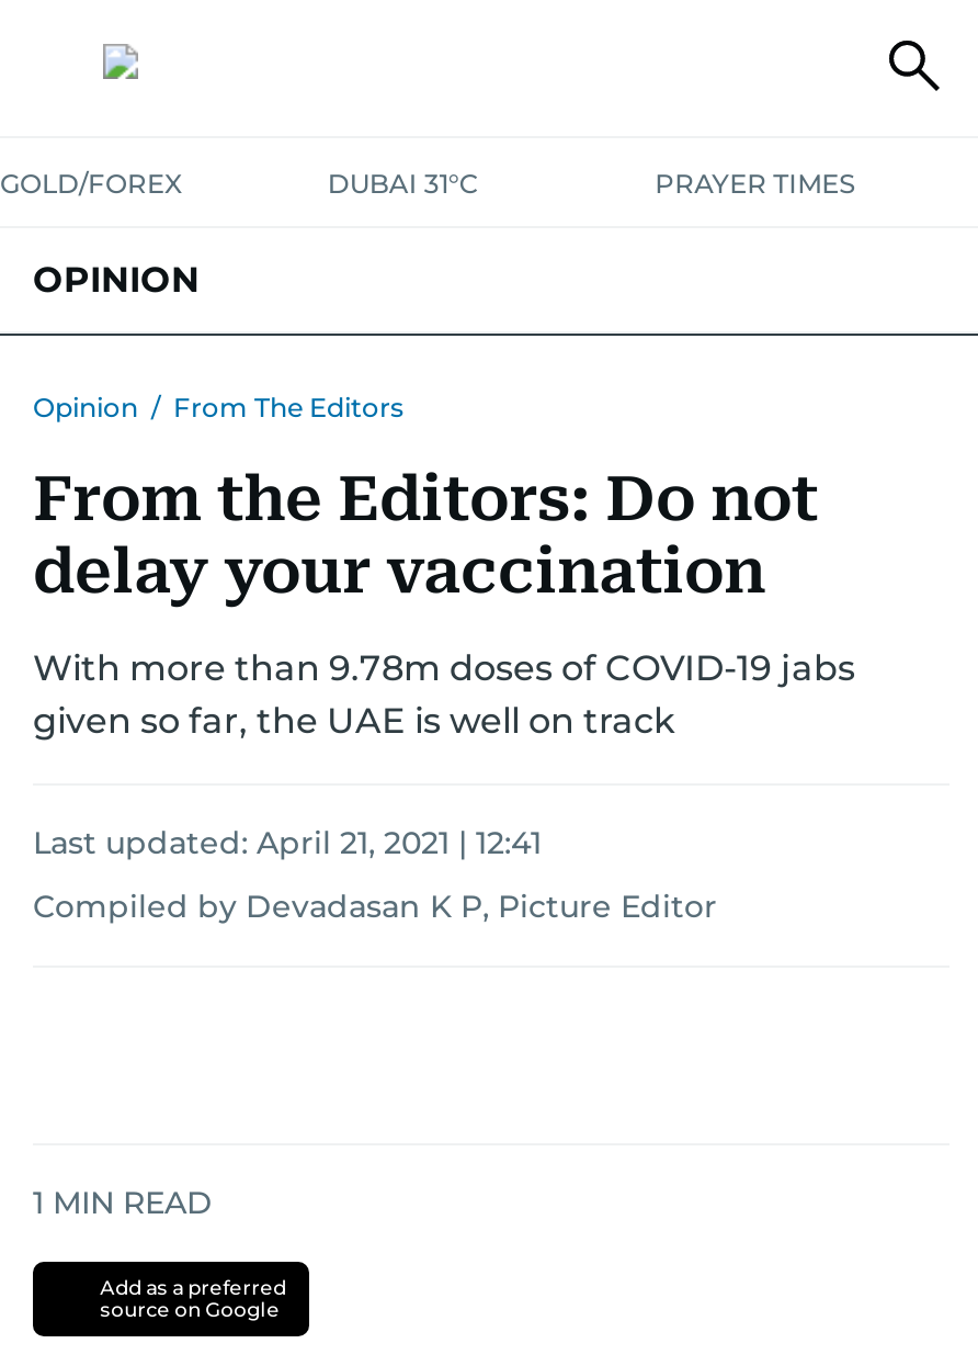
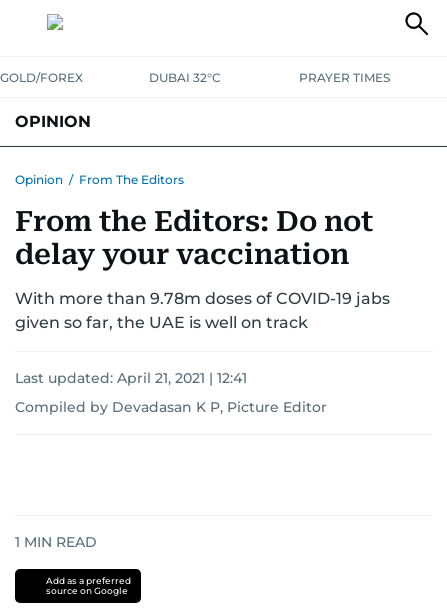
- DUBAI 31°C
+ DUBAI 32°C
